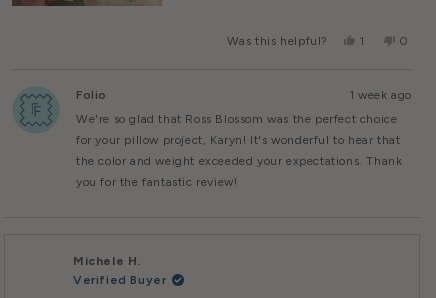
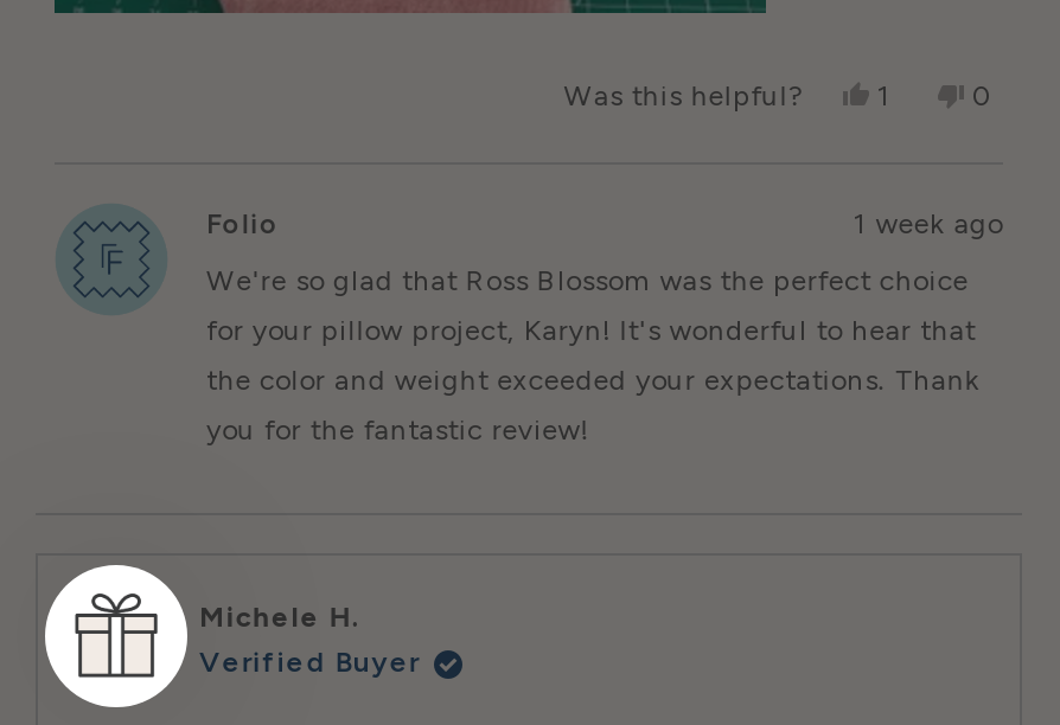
+ [image]
